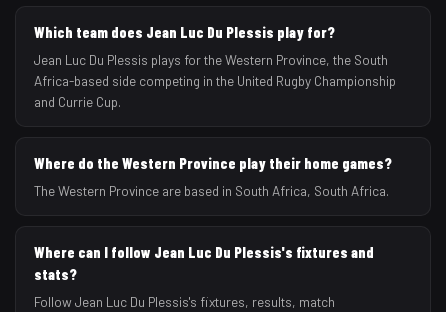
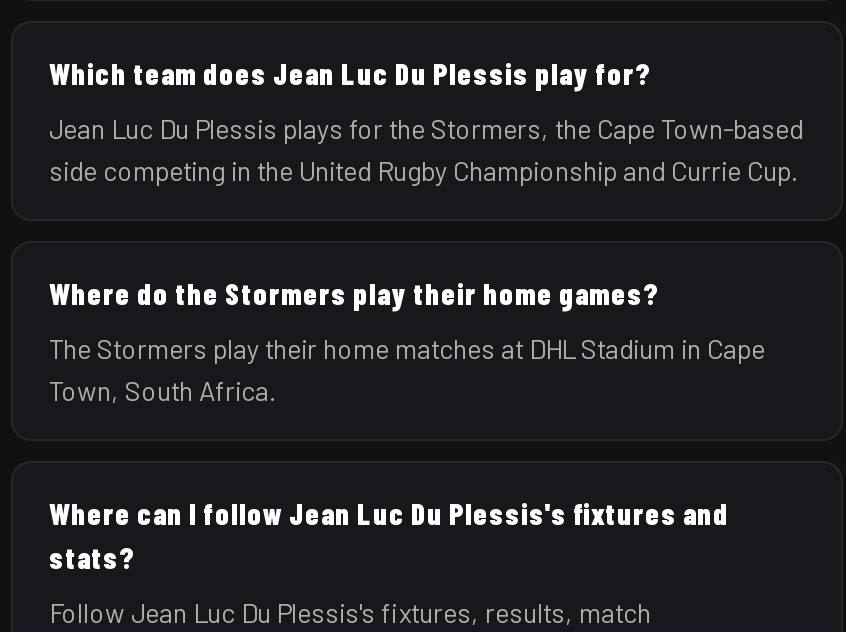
- Jean Luc Du Plessis plays for the Western Province, the South
- Africa-based side competing in the United Rugby Championship
- and Currie Cup.
+ Jean Luc Du Plessis plays for the Stormers, the Cape Town-based
+ side competing in the United Rugby Championship and Currie Cup.

- Where do the Western Province play their home games?
+ Where do the Stormers play their home games?

- The Western Province are based in South Africa, South Africa.
+ The Stormers play their home matches at DHL Stadium in Cape
+ Town, South Africa.
